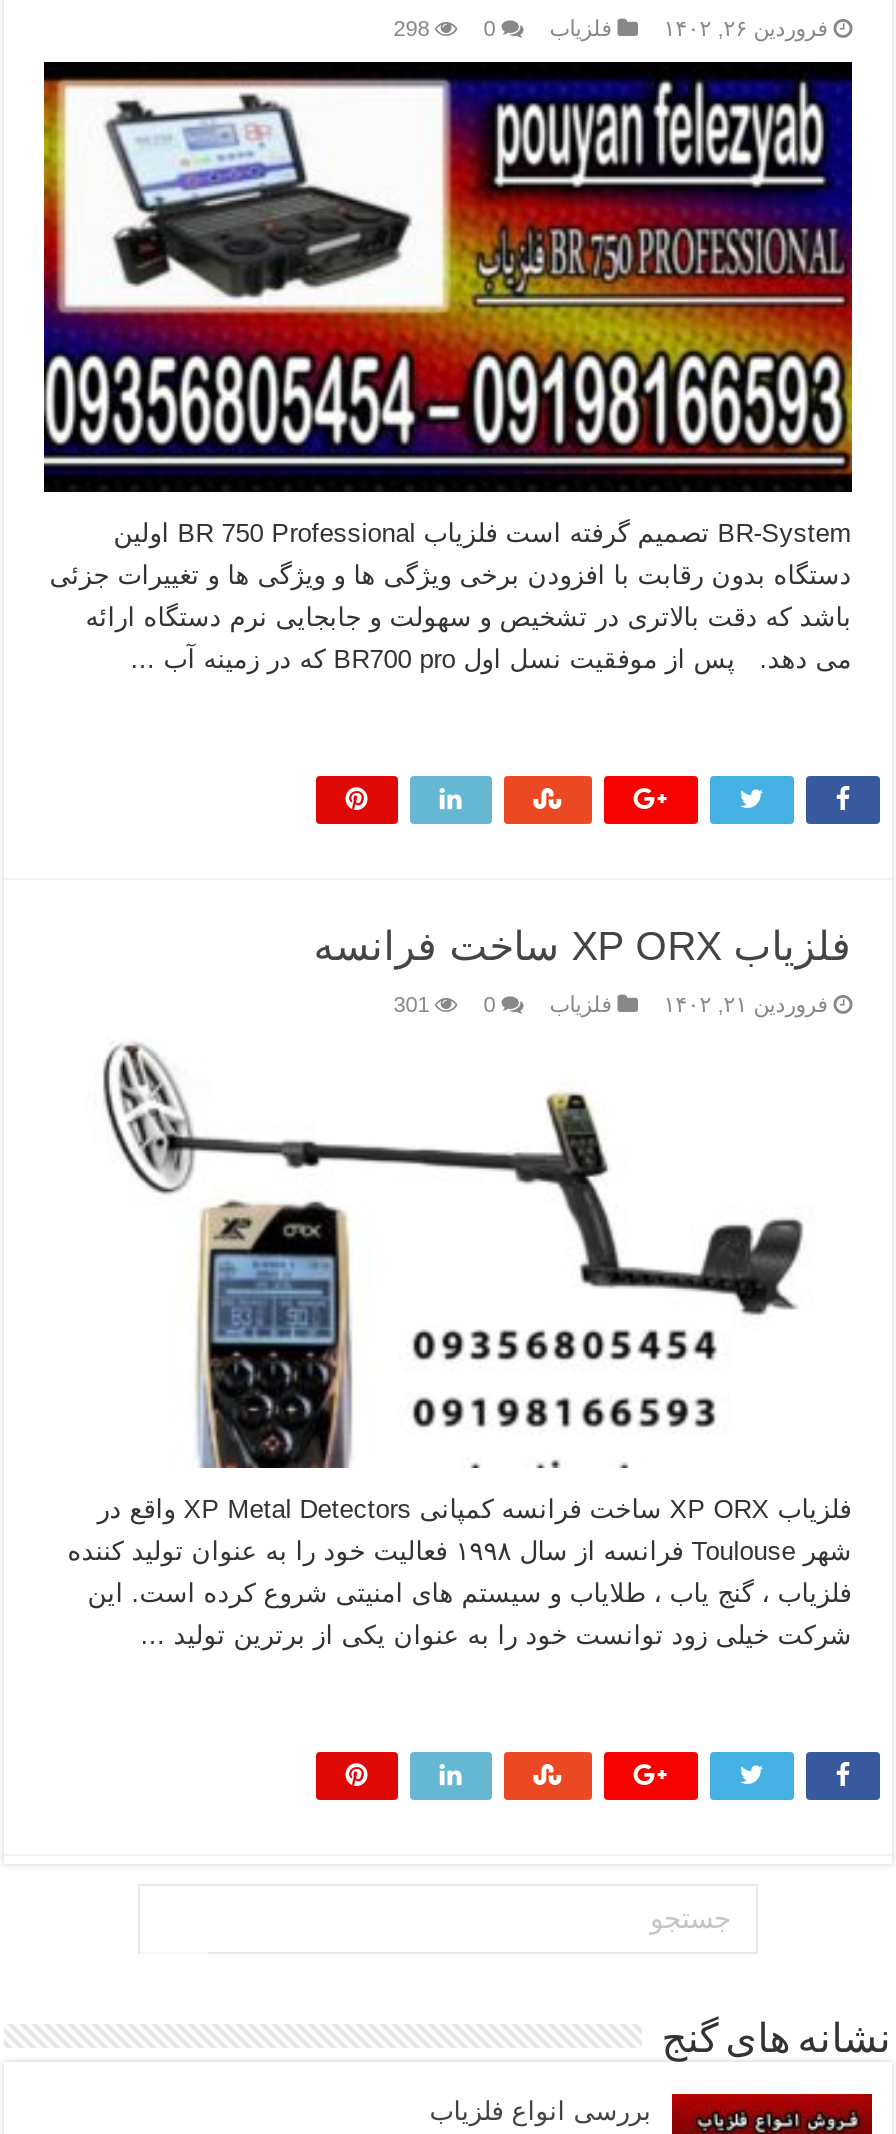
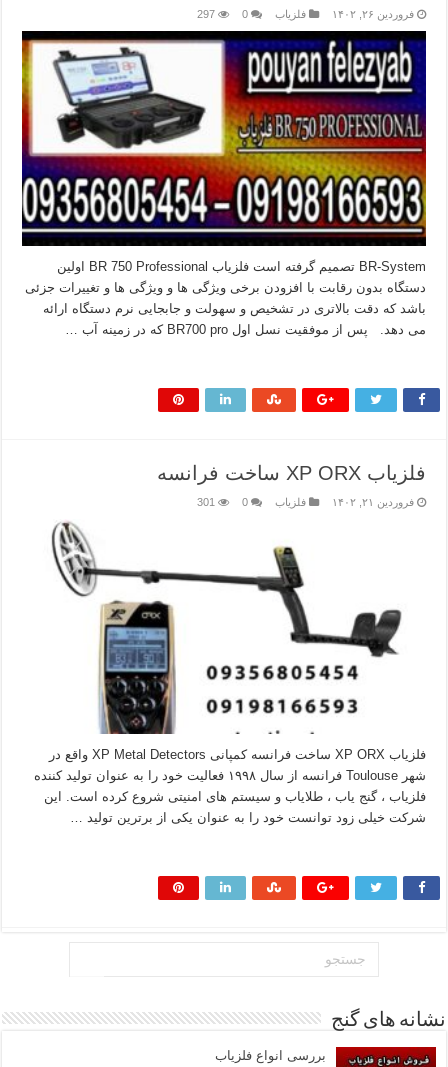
- 298
+ 297
